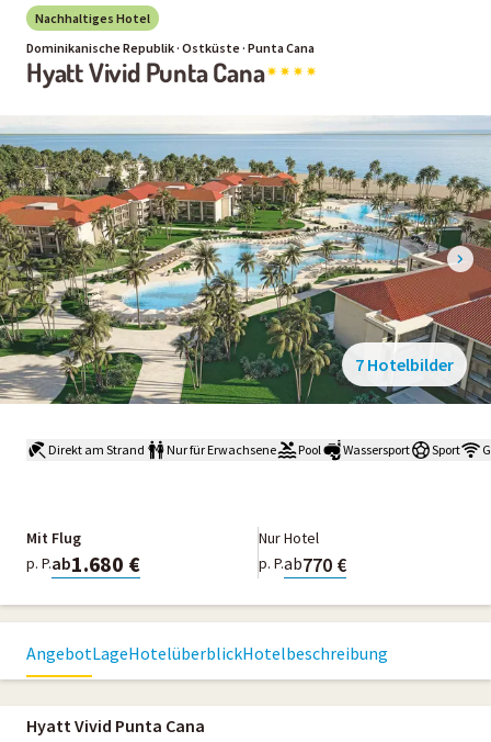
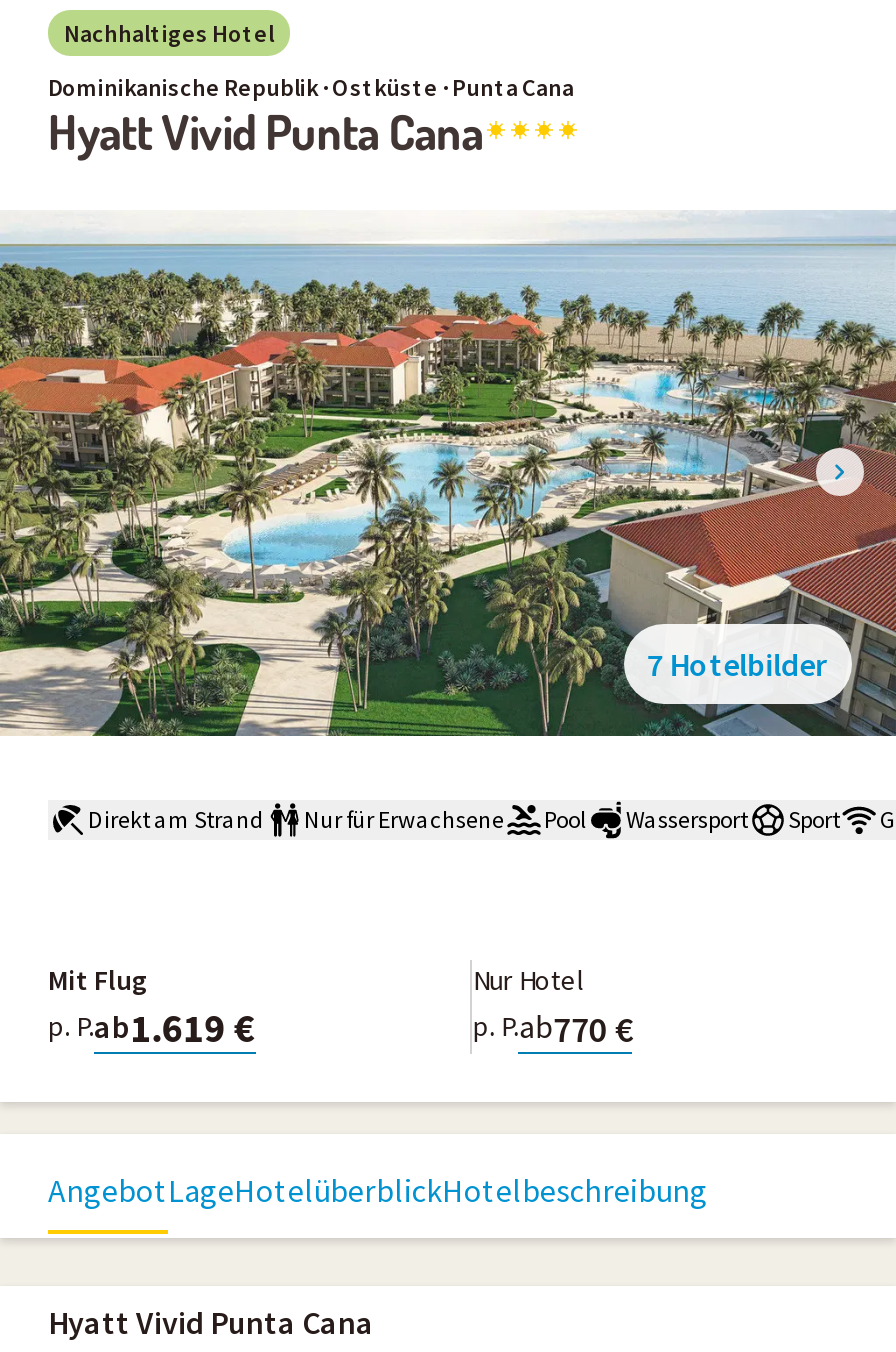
- p. P.ab1.680 €
+ p. P.ab1.619 €
